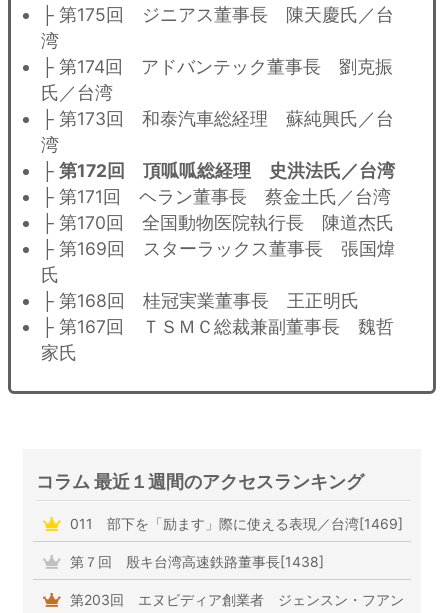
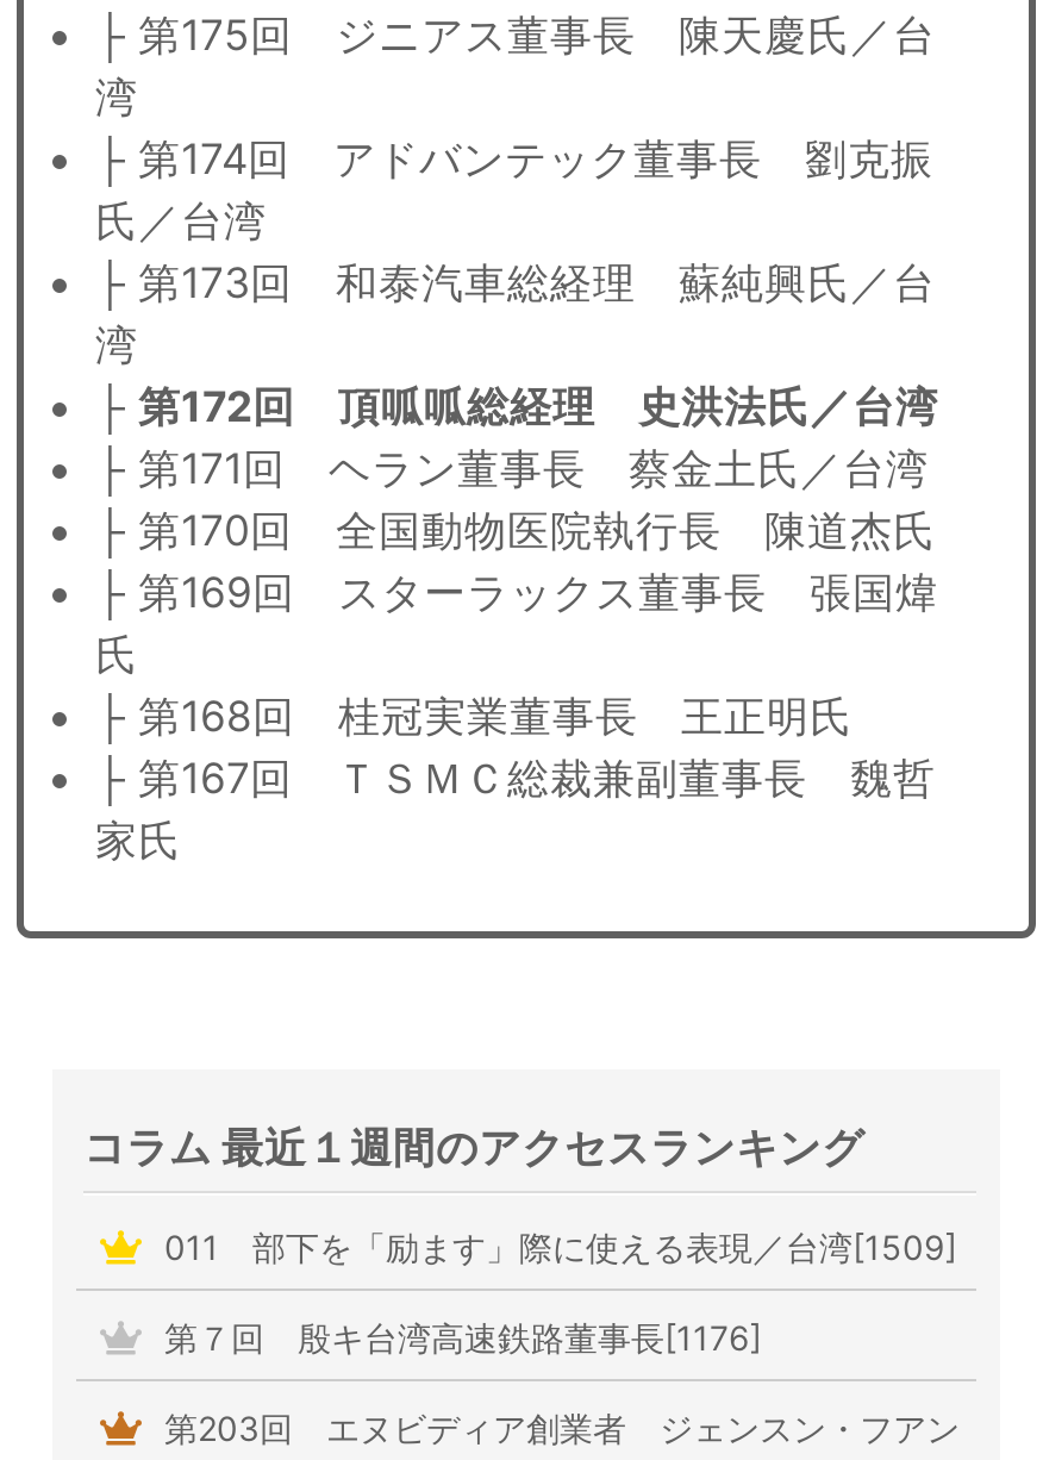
- 011 部下を「励ます」際に使える表現／台湾[1469]
+ 011 部下を「励ます」際に使える表現／台湾[1509]

- 第７回 殷キ台湾高速鉄路董事長[1438]
+ 第７回 殷キ台湾高速鉄路董事長[1176]
